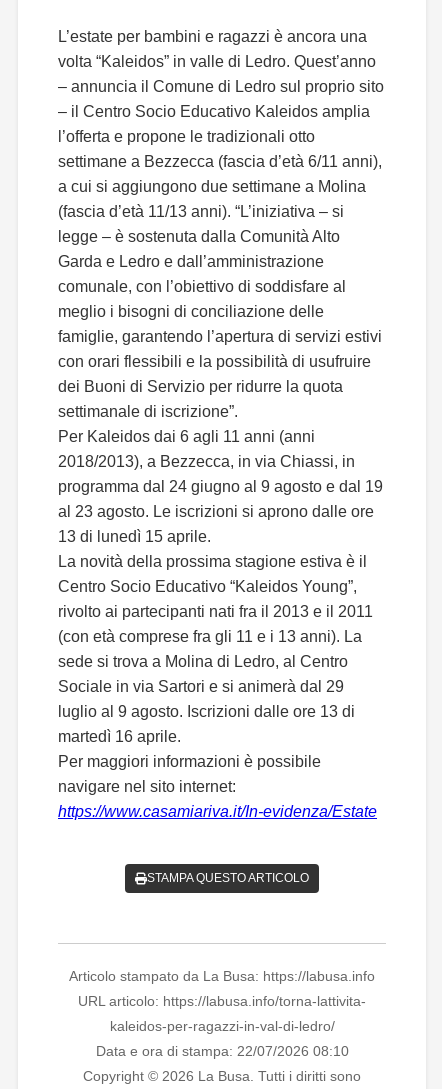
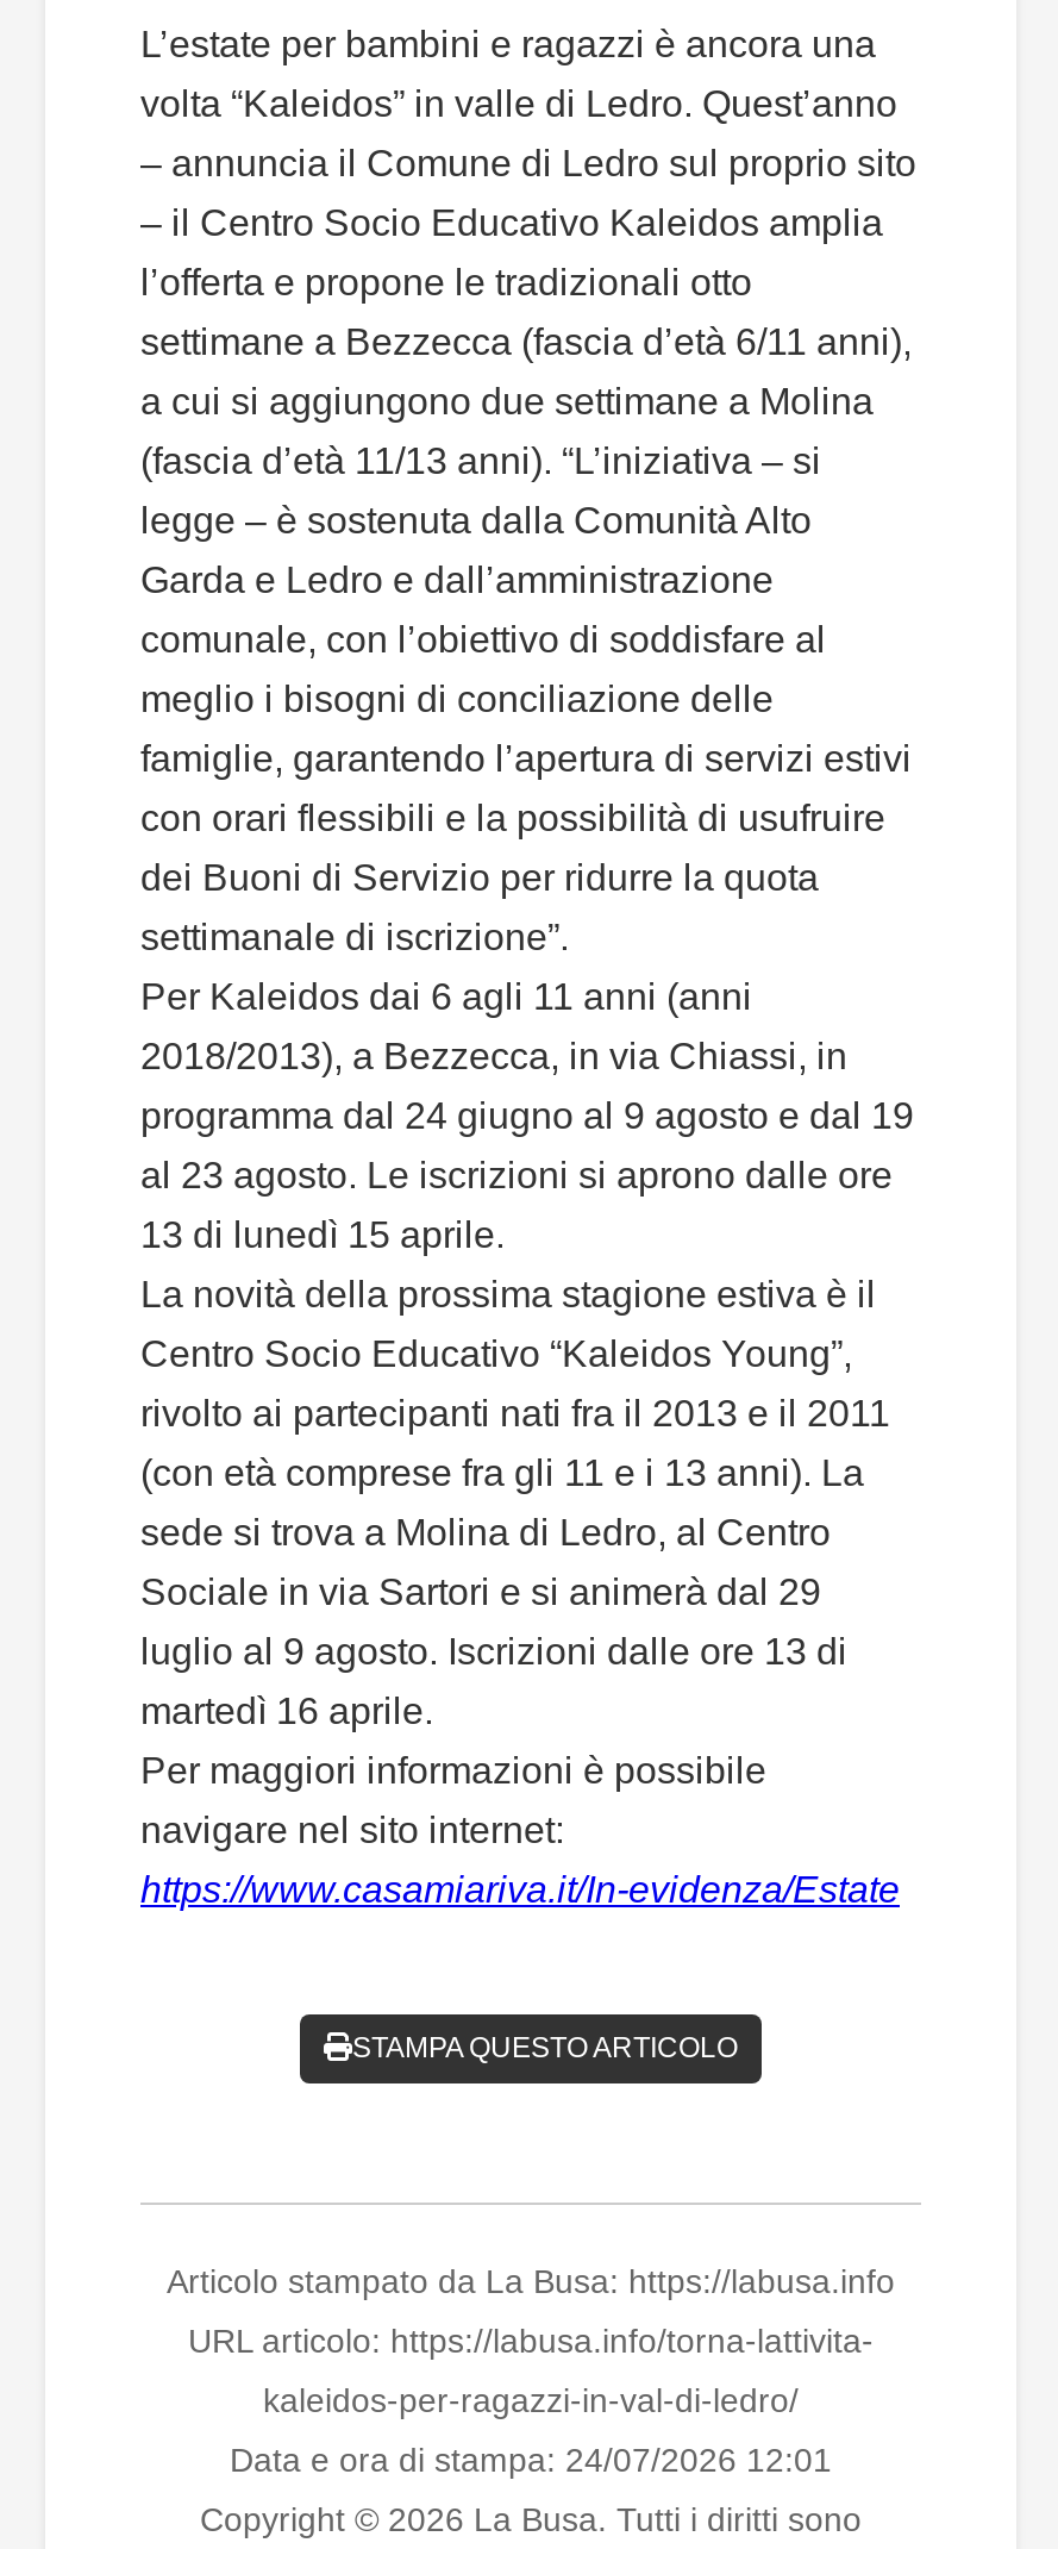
- Data e ora di stampa: 22/07/2026 08:10
+ Data e ora di stampa: 24/07/2026 12:01
